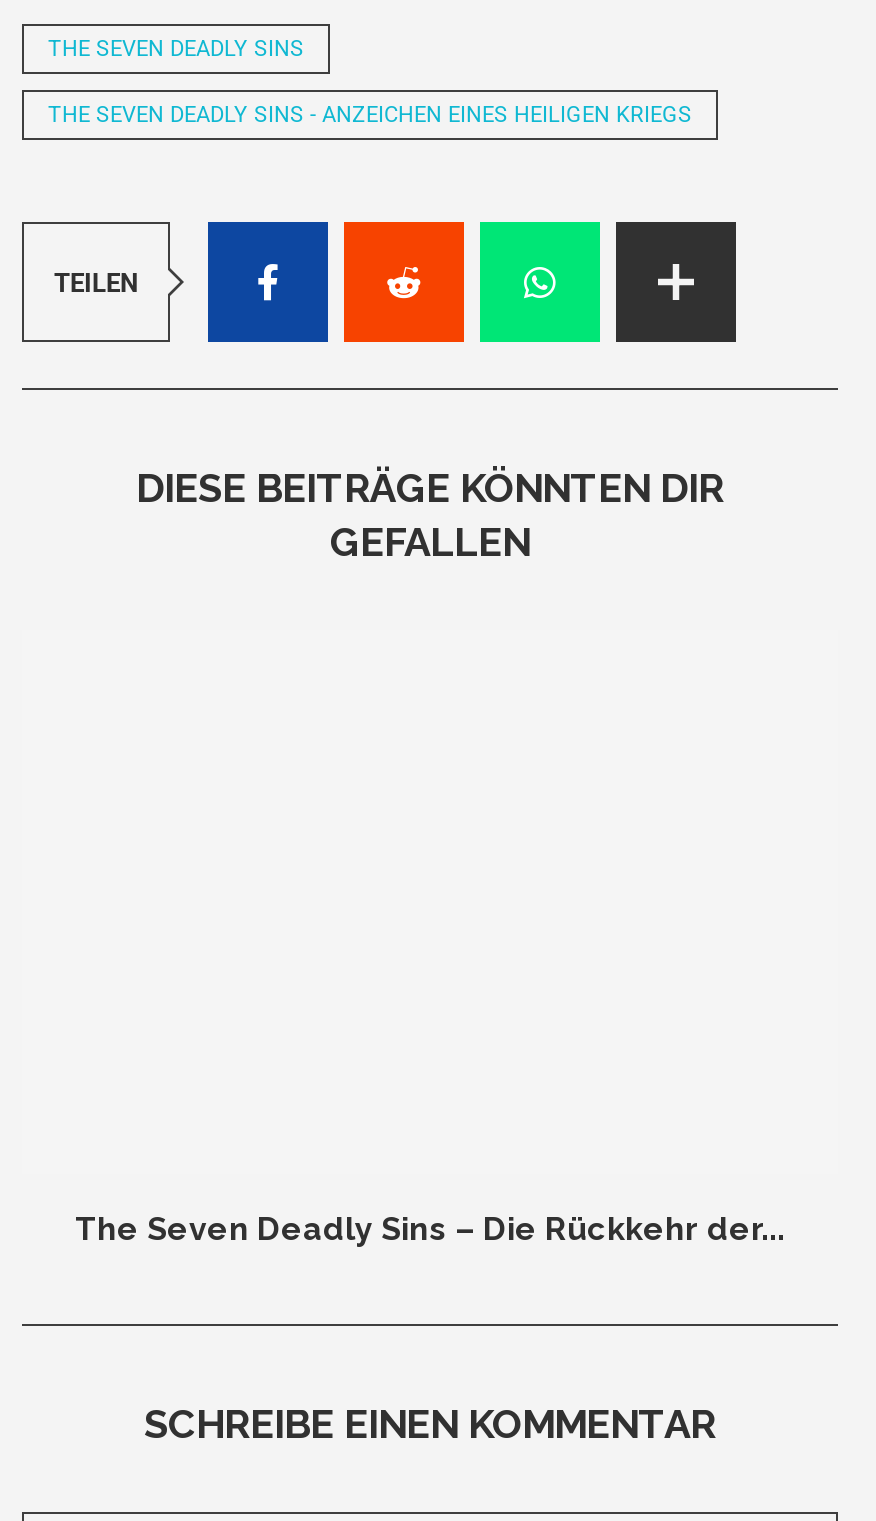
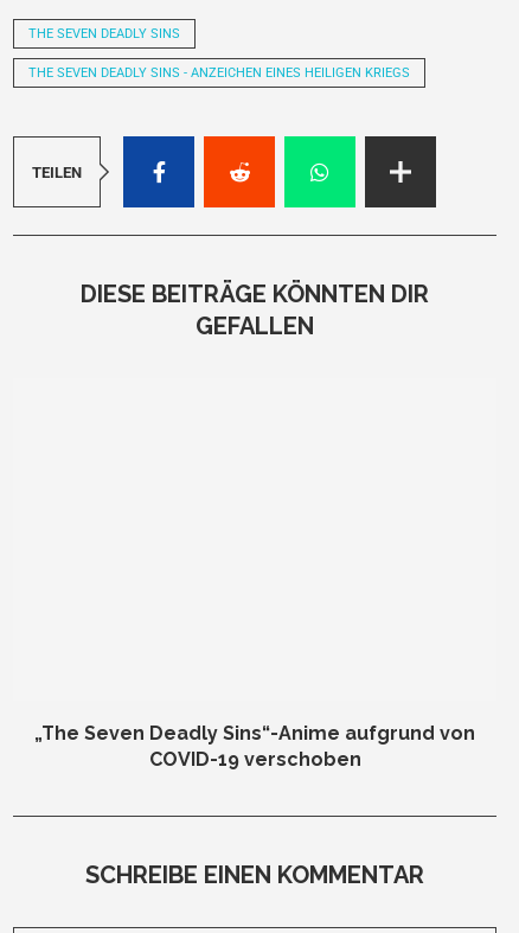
- The Seven Deadly Sins – Die Rückkehr der...
+ „The Seven Deadly Sins“-Anime aufgrund von
+ COVID-19 verschoben
